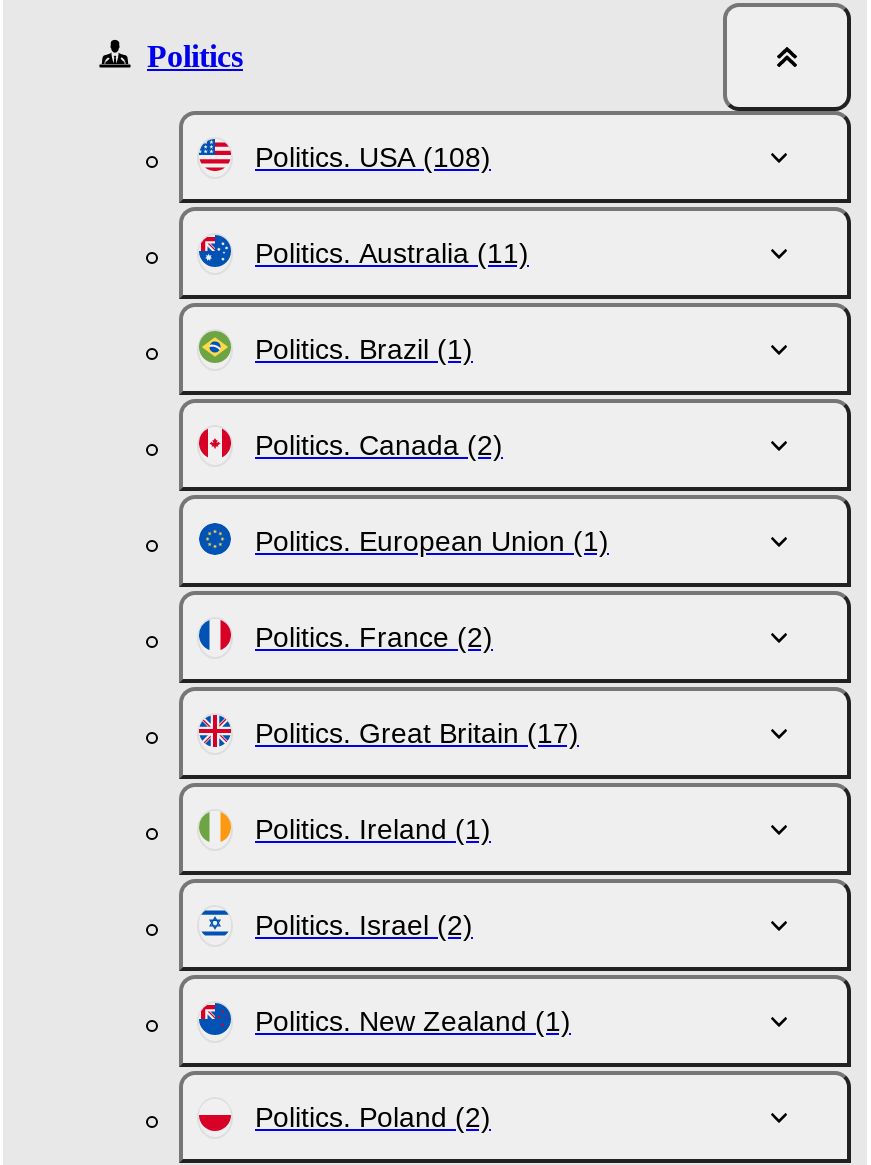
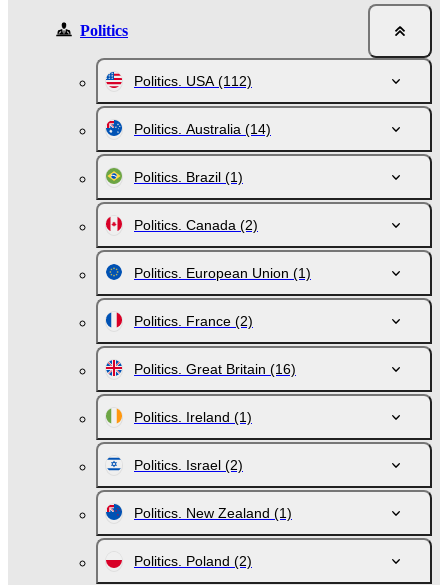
- Politics. USA (108)
+ Politics. USA (112)

- Politics. Australia (11)
+ Politics. Australia (14)

- Politics. Great Britain (17)
+ Politics. Great Britain (16)
